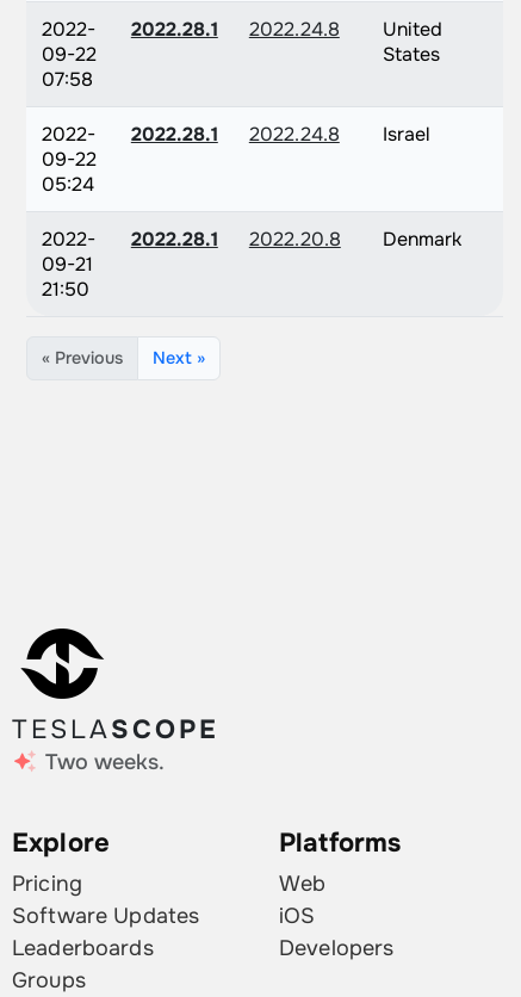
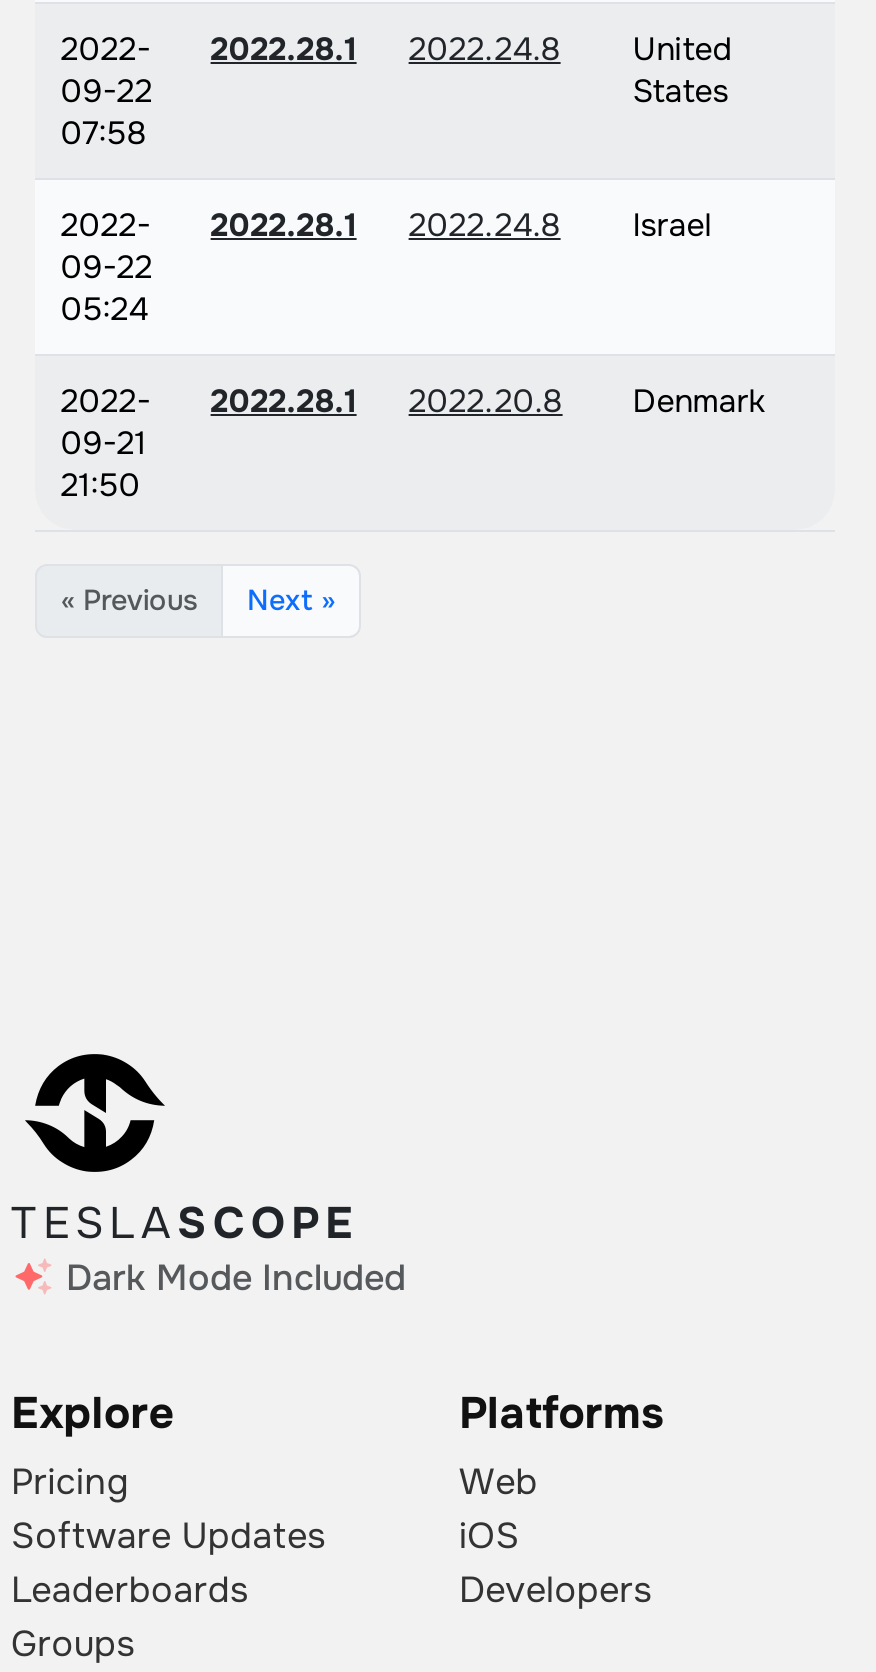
- Two weeks.
+ Dark Mode Included
